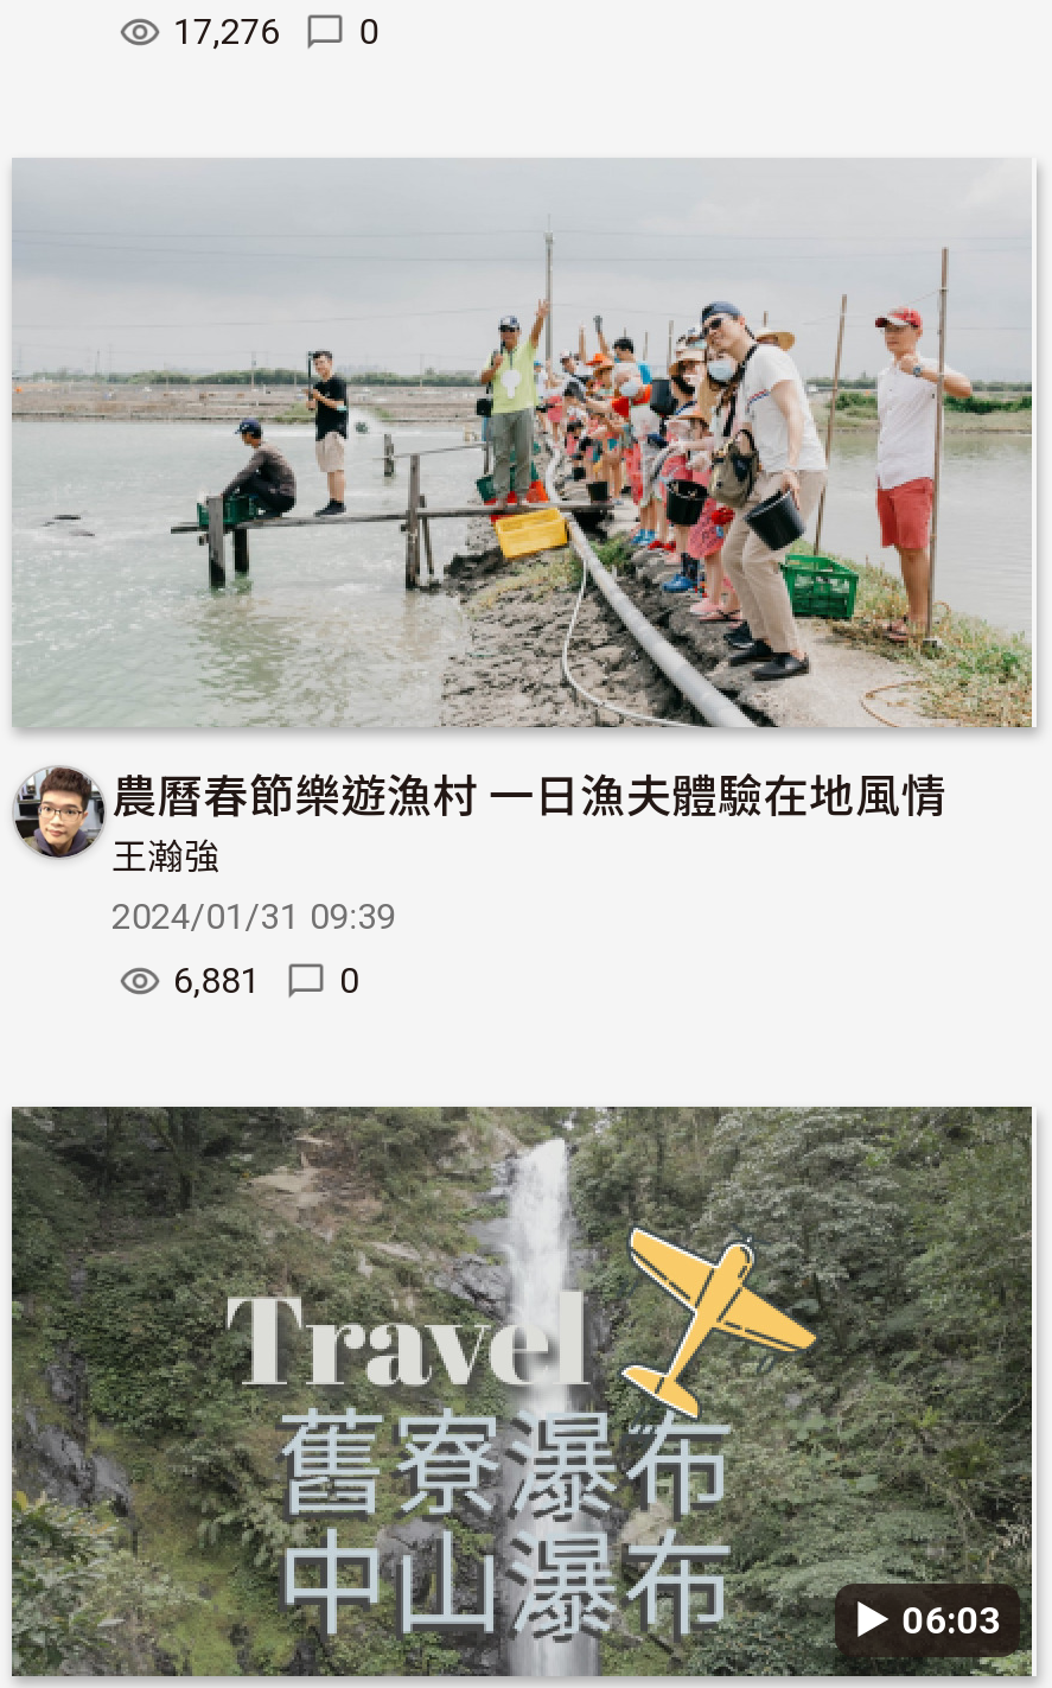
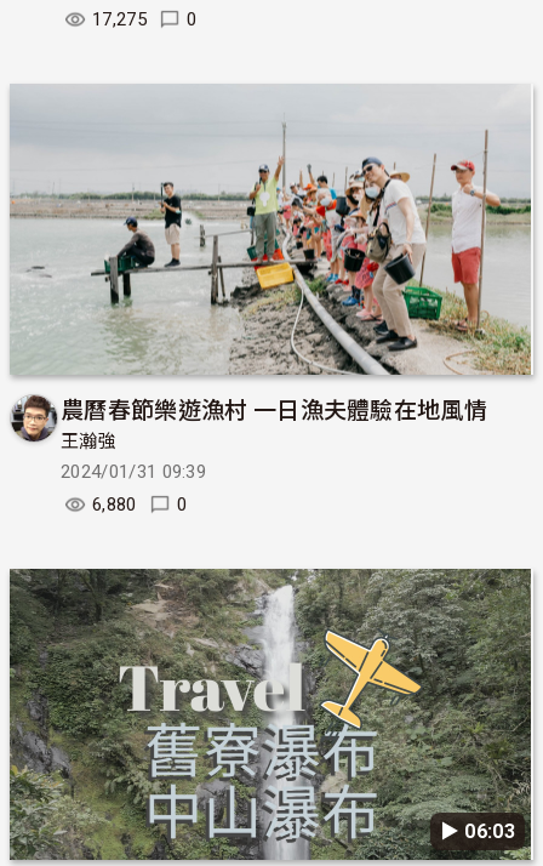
- 17,276 0
+ 17,275 0

- 6,881 0
+ 6,880 0
